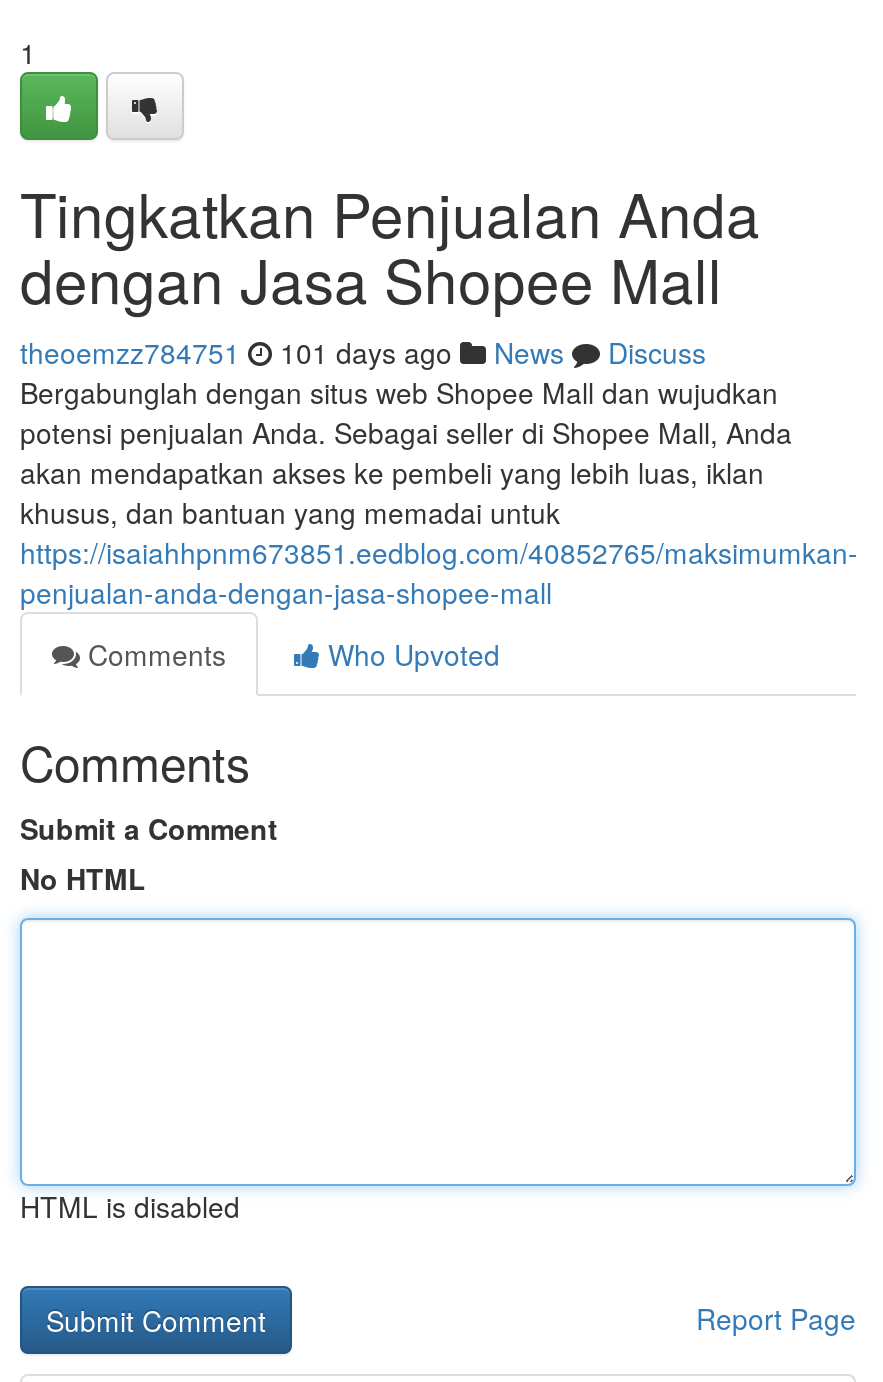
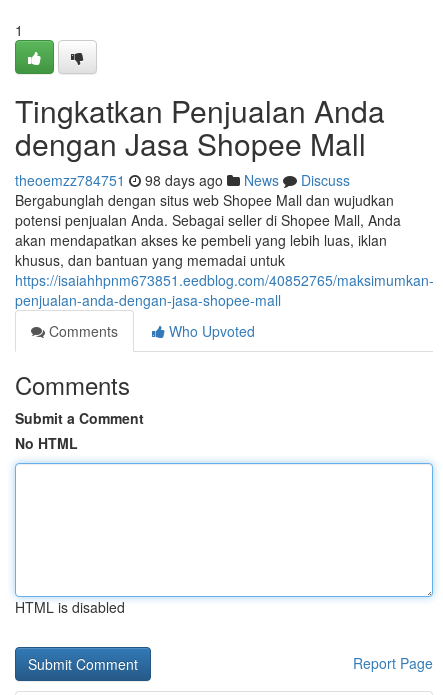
- theoemzz784751 101 days ago News Discuss
+ theoemzz784751 98 days ago News Discuss
